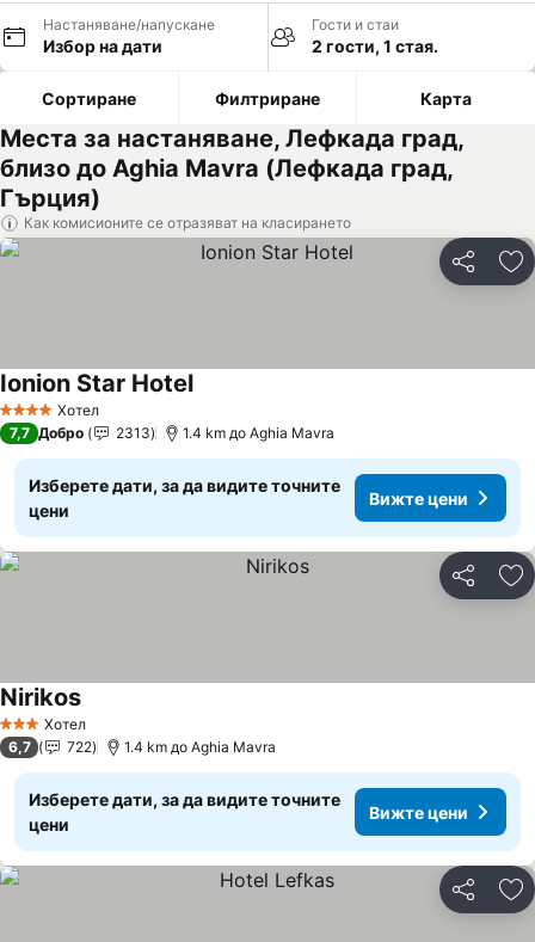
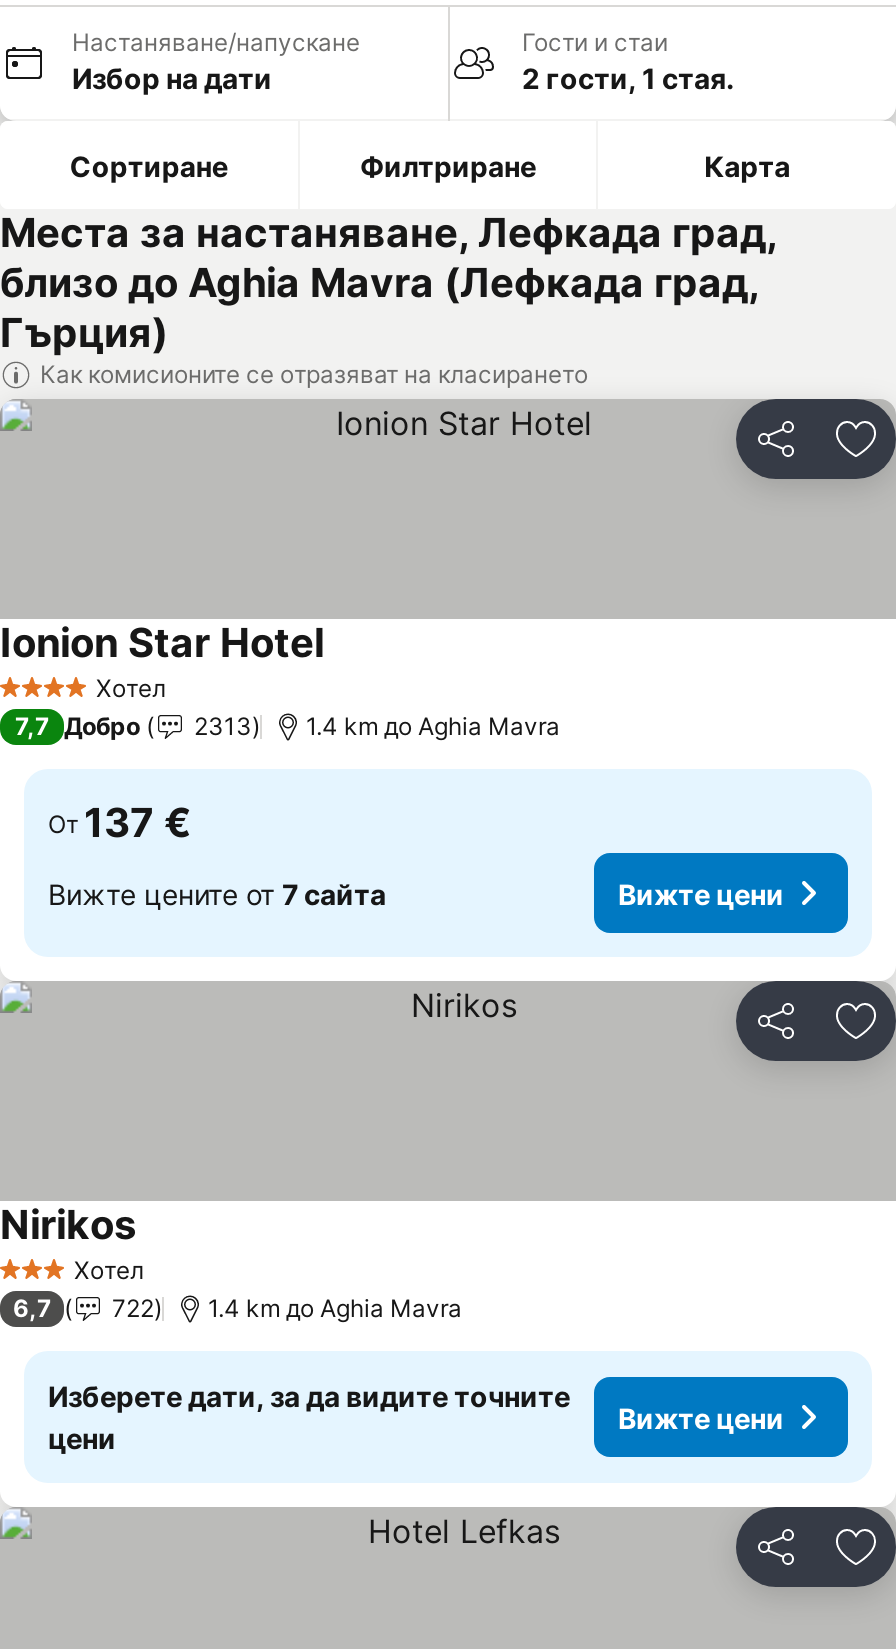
- Изберете дати, за да видите точните
- цени
+ От 137 €
+ Вижте цените от 7 сайта
